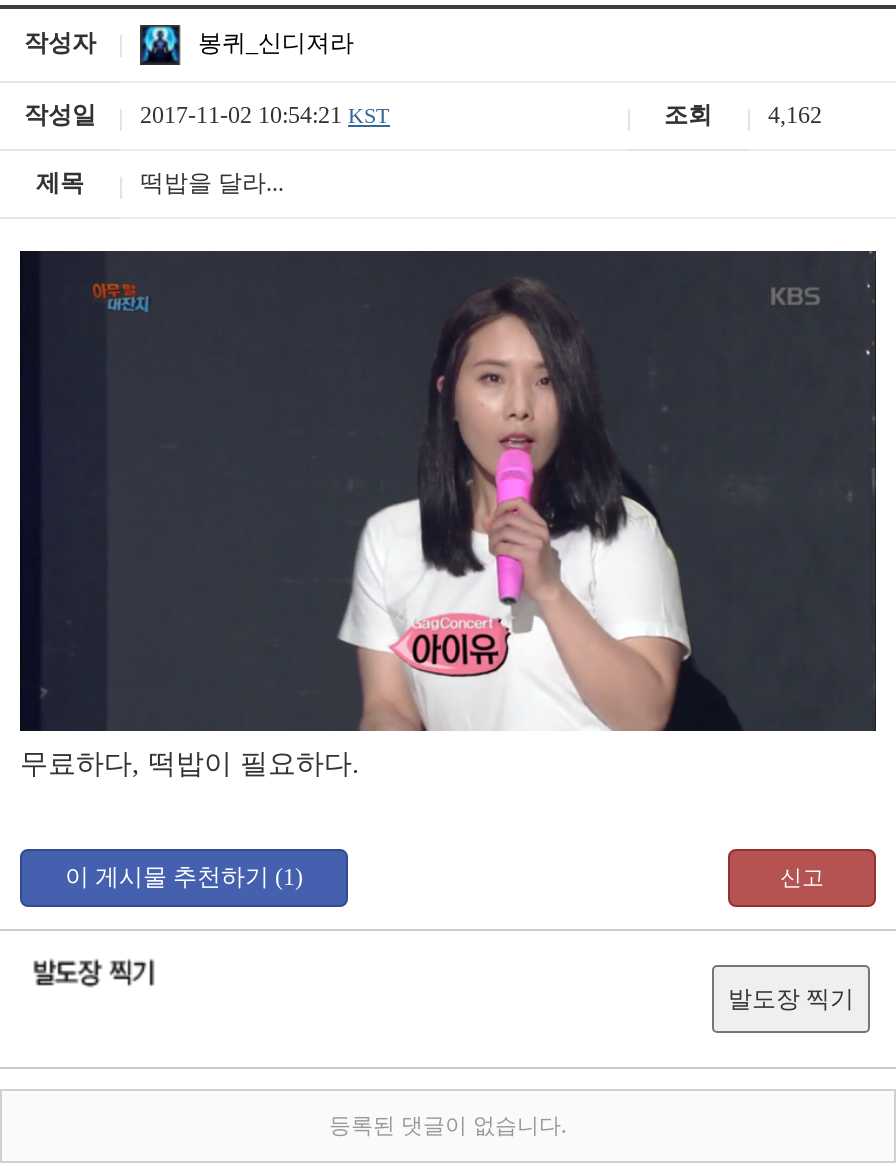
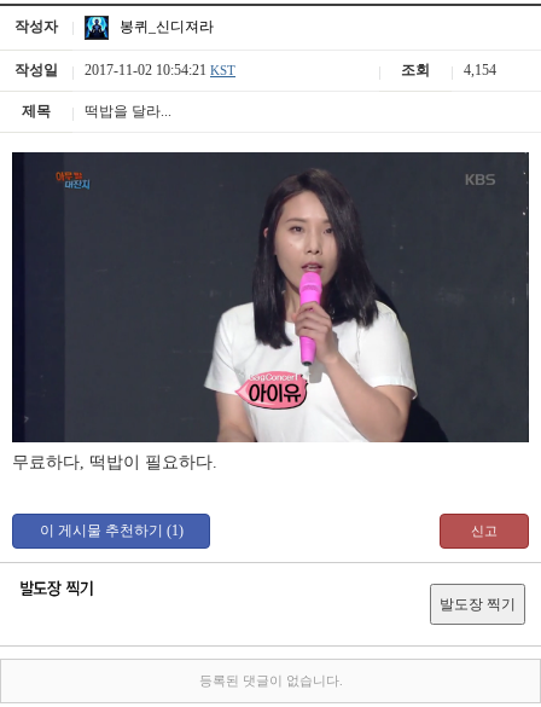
- 조회 4,162
+ 조회 4,154
